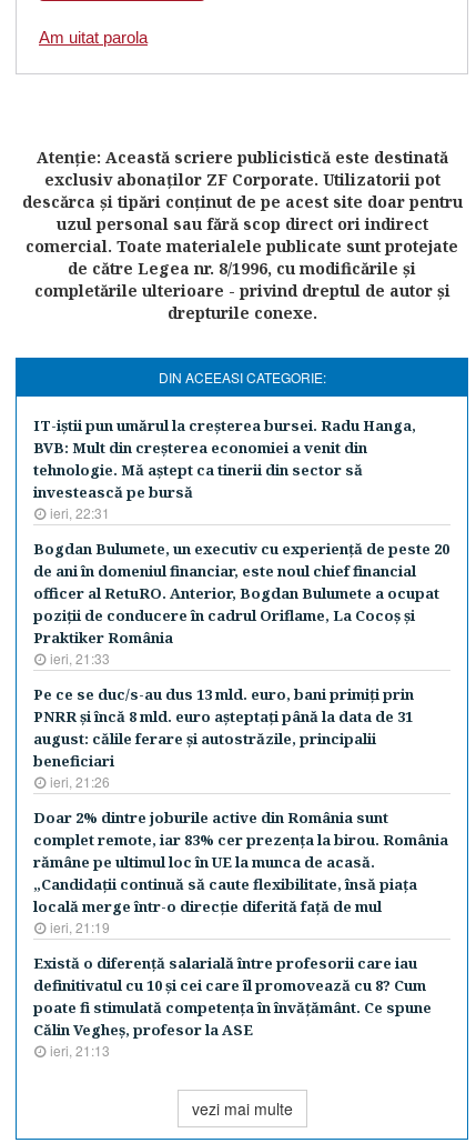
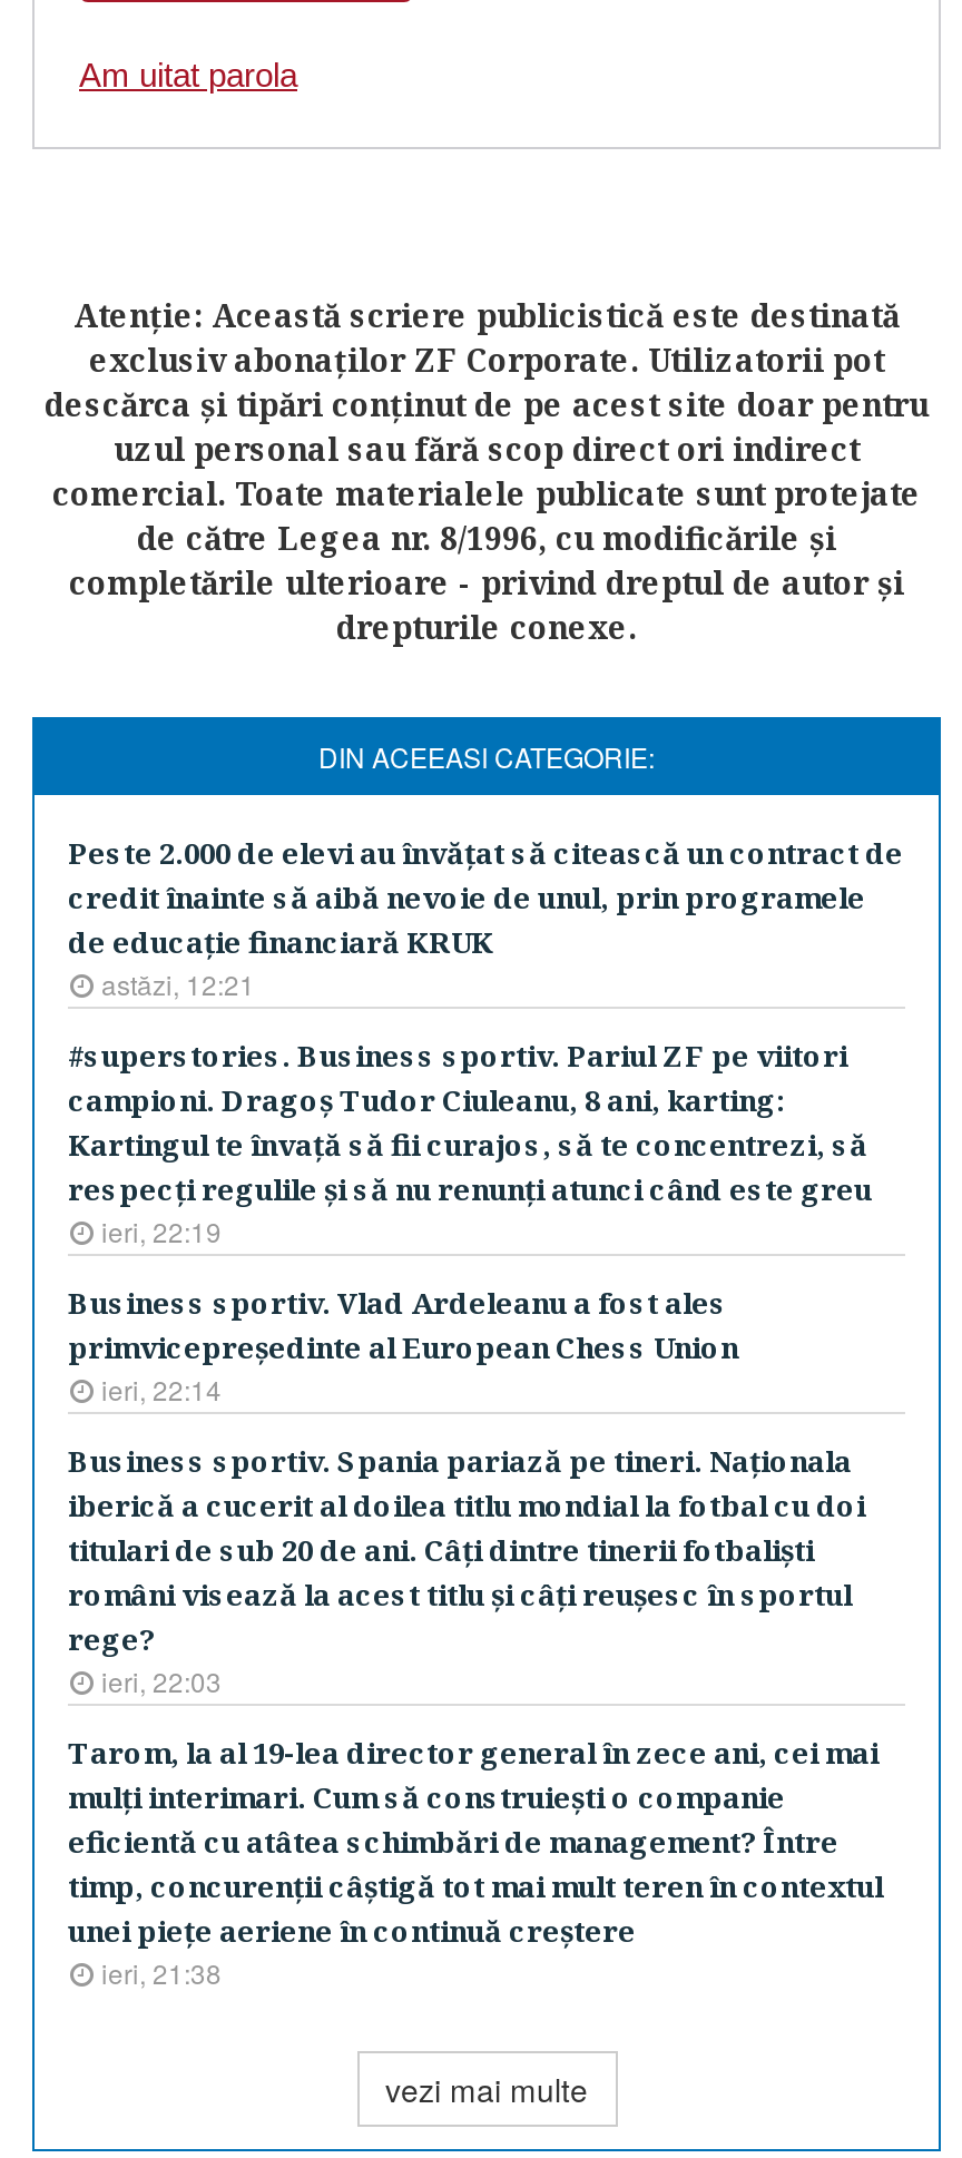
- IT-iştii pun umărul la creşterea bursei. Radu Hanga,
- BVB: Mult din creşterea economiei a venit din
- tehnologie. Mă aştept ca tinerii din sector să
- investească pe bursă
- ieri, 22:31
+ Peste 2.000 de elevi au învăţat să citească un contract de
+ credit înainte să aibă nevoie de unul, prin programele
+ de educaţie financiară KRUK
+ astăzi, 12:21

- Bogdan Bulumete, un executiv cu experienţă de peste 20
- de ani în domeniul financiar, este noul chief financial
- officer al RetuRO. Anterior, Bogdan Bulumete a ocupat
- poziţii de conducere în cadrul Oriflame, La Cocoş şi
- Praktiker România
- ieri, 21:33
+ #superstories. Business sportiv. Pariul ZF pe viitori
+ campioni. Dragoş Tudor Ciuleanu, 8 ani, karting:
+ Kartingul te învaţă să fii curajos, să te concentrezi, să
+ respecţi regulile şi să nu renunţi atunci când este greu
+ ieri, 22:19

- Pe ce se duc/s-au dus 13 mld. euro, bani primiţi prin
- PNRR şi încă 8 mld. euro aşteptaţi până la data de 31
- august: călile ferare şi autostrăzile, principalii
- beneficiari
- ieri, 21:26
+ Business sportiv. Vlad Ardeleanu a fost ales
+ primvicepreşedinte al European Chess Union
+ ieri, 22:14

- Doar 2% dintre joburile active din România sunt
- complet remote, iar 83% cer prezenţa la birou. România
- rămâne pe ultimul loc în UE la munca de acasă.
- „Candidaţii continuă să caute flexibilitate, însă piaţa
- locală merge într-o direcţie diferită faţă de mul
- ieri, 21:19
+ Business sportiv. Spania pariază pe tineri. Naţionala
+ iberică a cucerit al doilea titlu mondial la fotbal cu doi
+ titulari de sub 20 de ani. Câţi dintre tinerii fotbalişti
+ români visează la acest titlu şi câţi reuşesc în sportul
+ rege?
+ ieri, 22:03

- Există o diferenţă salarială între profesorii care iau
- definitivatul cu 10 şi cei care îl promovează cu 8? Cum
- poate fi stimulată competenţa în învăţământ. Ce spune
- Călin Vegheş, profesor la ASE
- ieri, 21:13
+ Tarom, la al 19-lea director general în zece ani, cei mai
+ mulţi interimari. Cum să construieşti o companie
+ eficientă cu atâtea schimbări de management? Între
+ timp, concurenţii câştigă tot mai mult teren în contextul
+ unei pieţe aeriene în continuă creştere
+ ieri, 21:38
